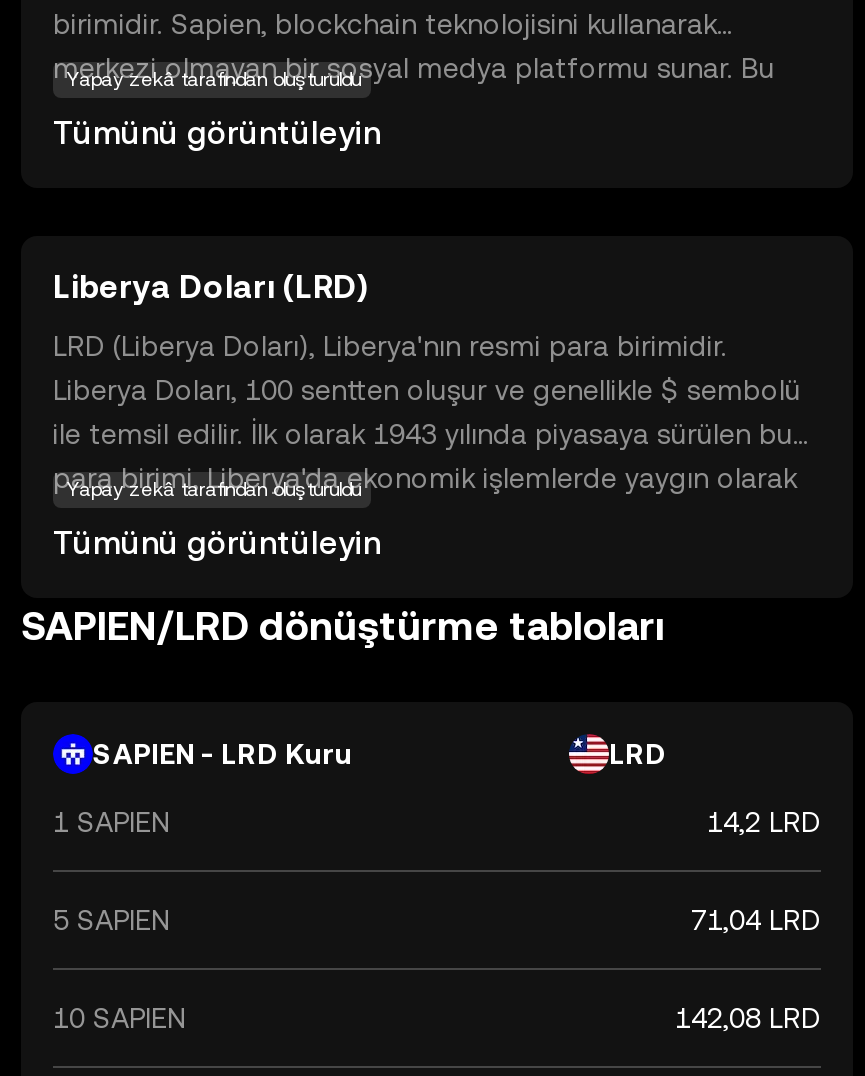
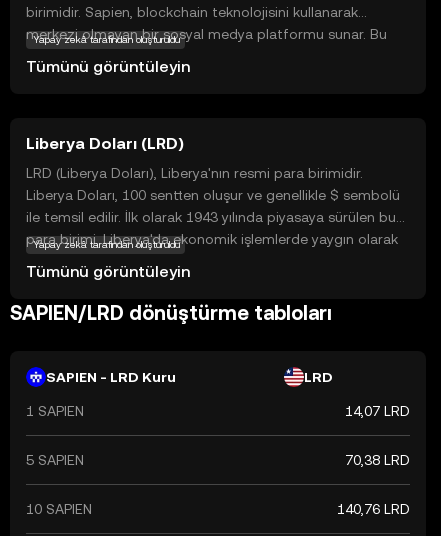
- 14,2 LRD
+ 14,07 LRD

- 71,04 LRD
+ 70,38 LRD

- 142,08 LRD
+ 140,76 LRD
